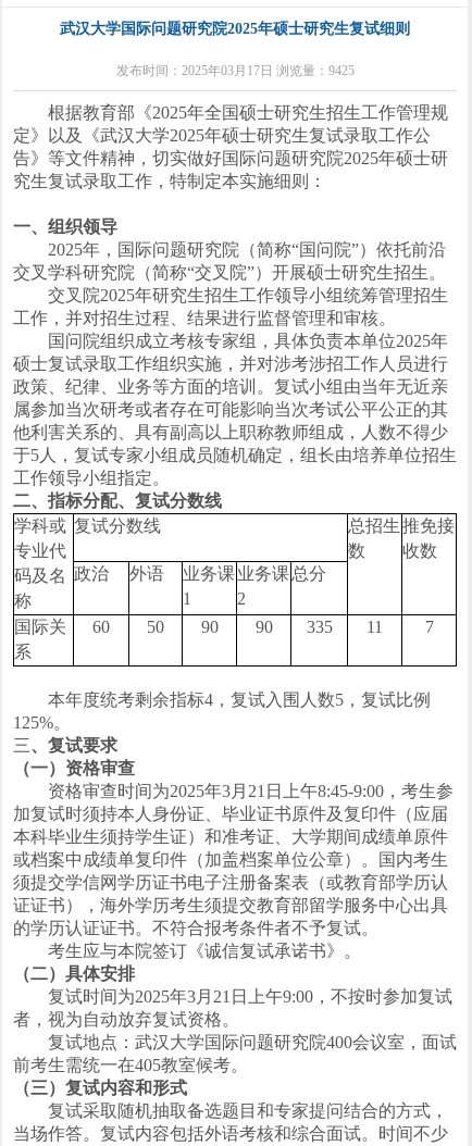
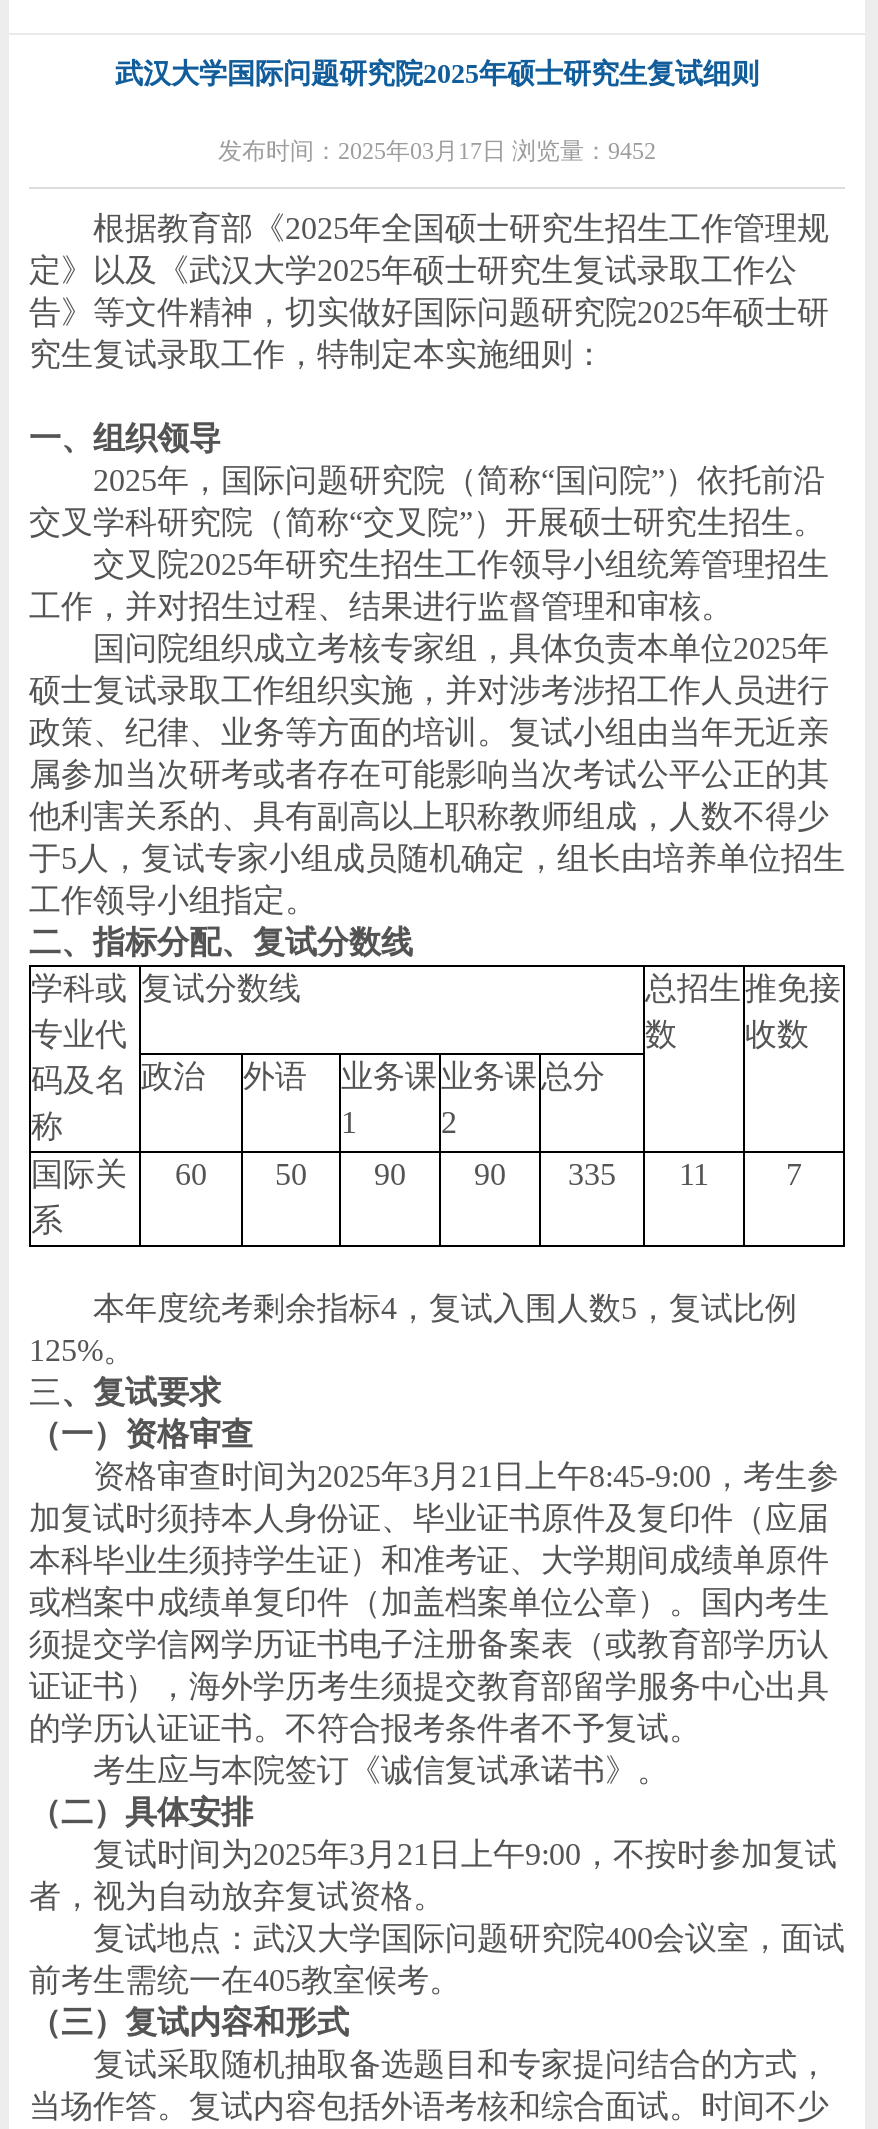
- 发布时间：2025年03月17日 浏览量：9425
+ 发布时间：2025年03月17日 浏览量：9452
